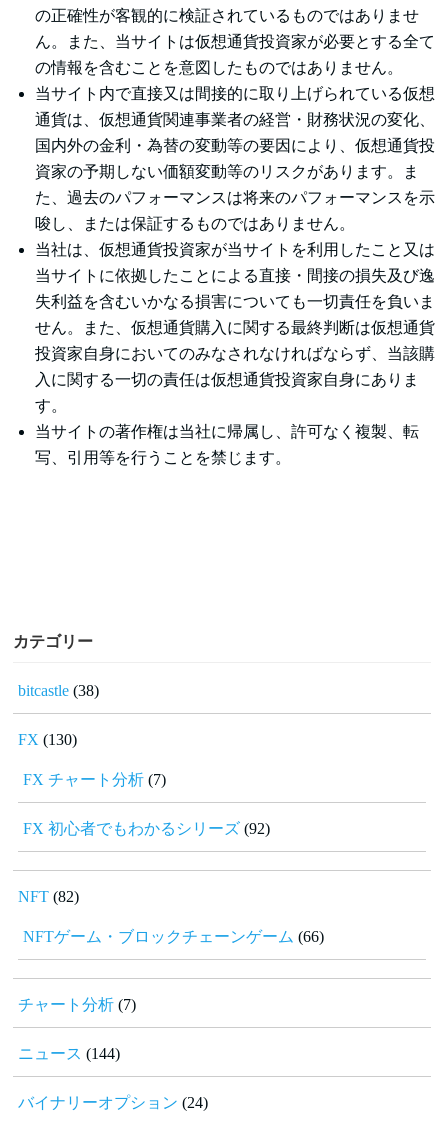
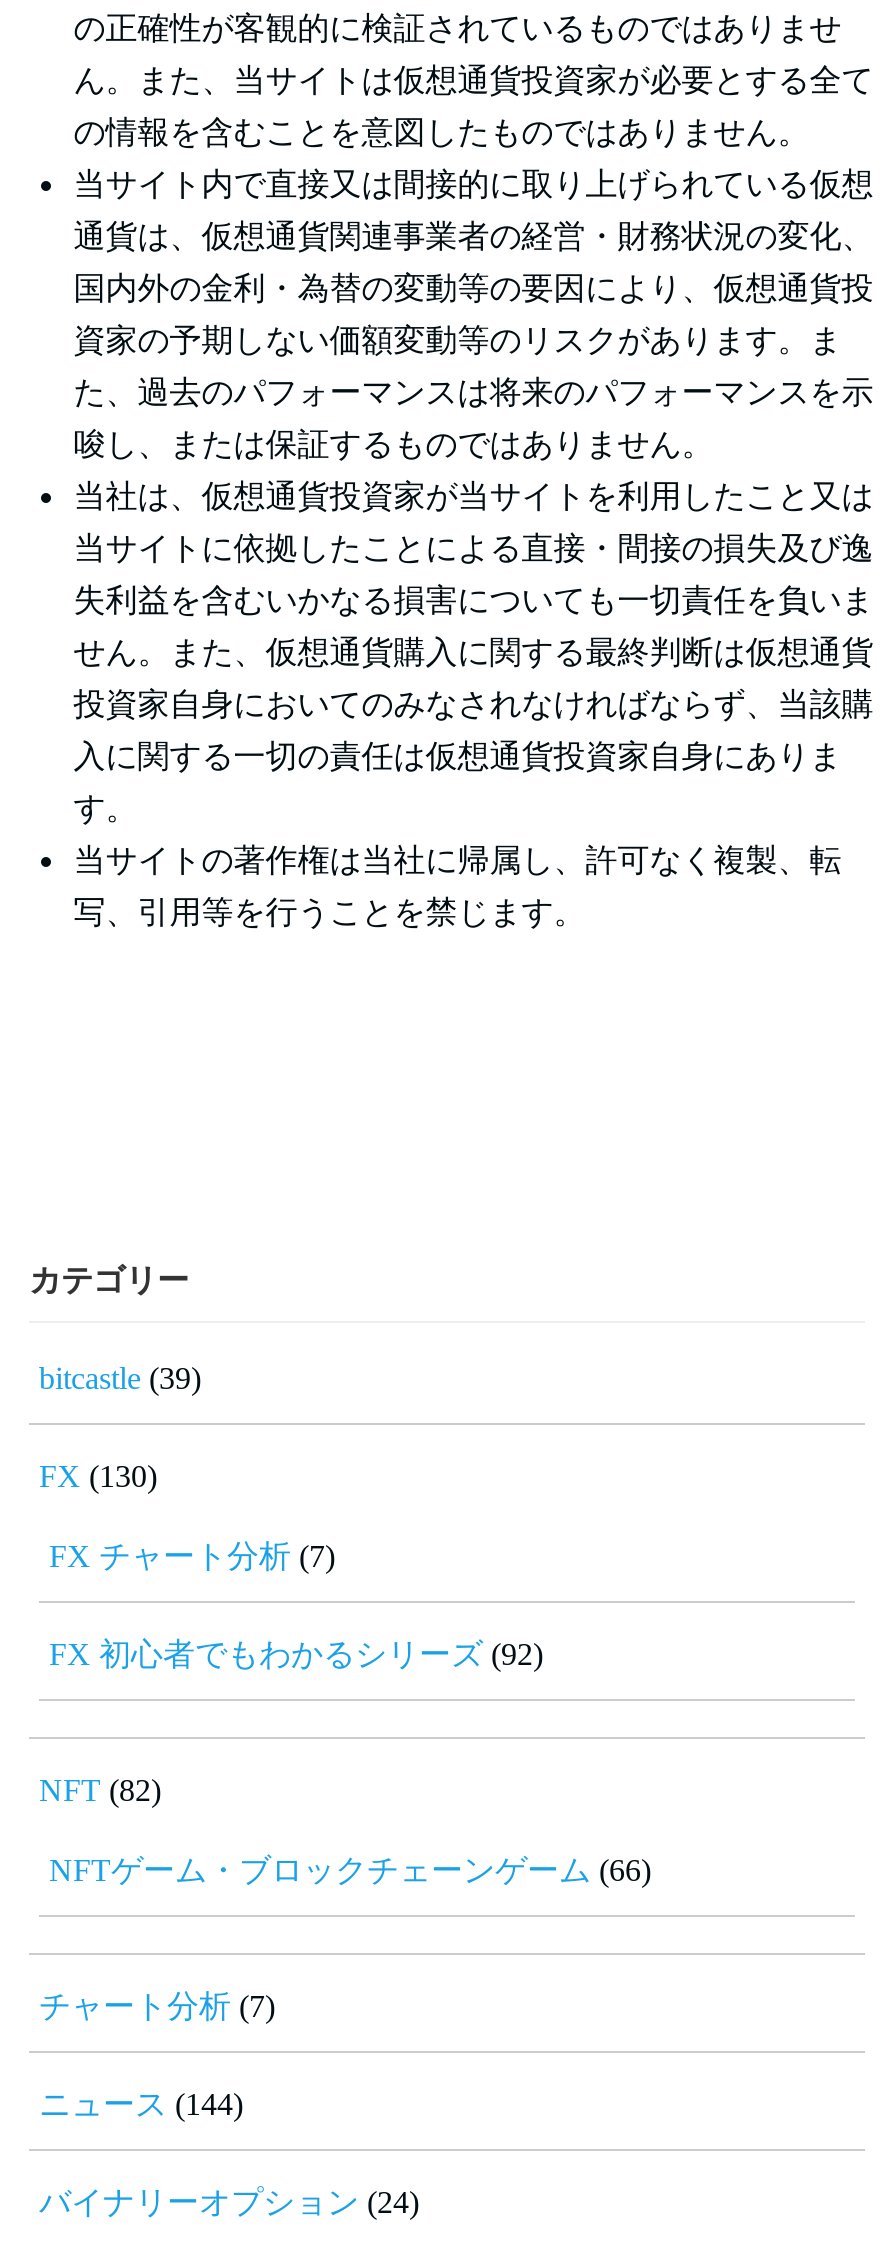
- bitcastle (38)
+ bitcastle (39)
